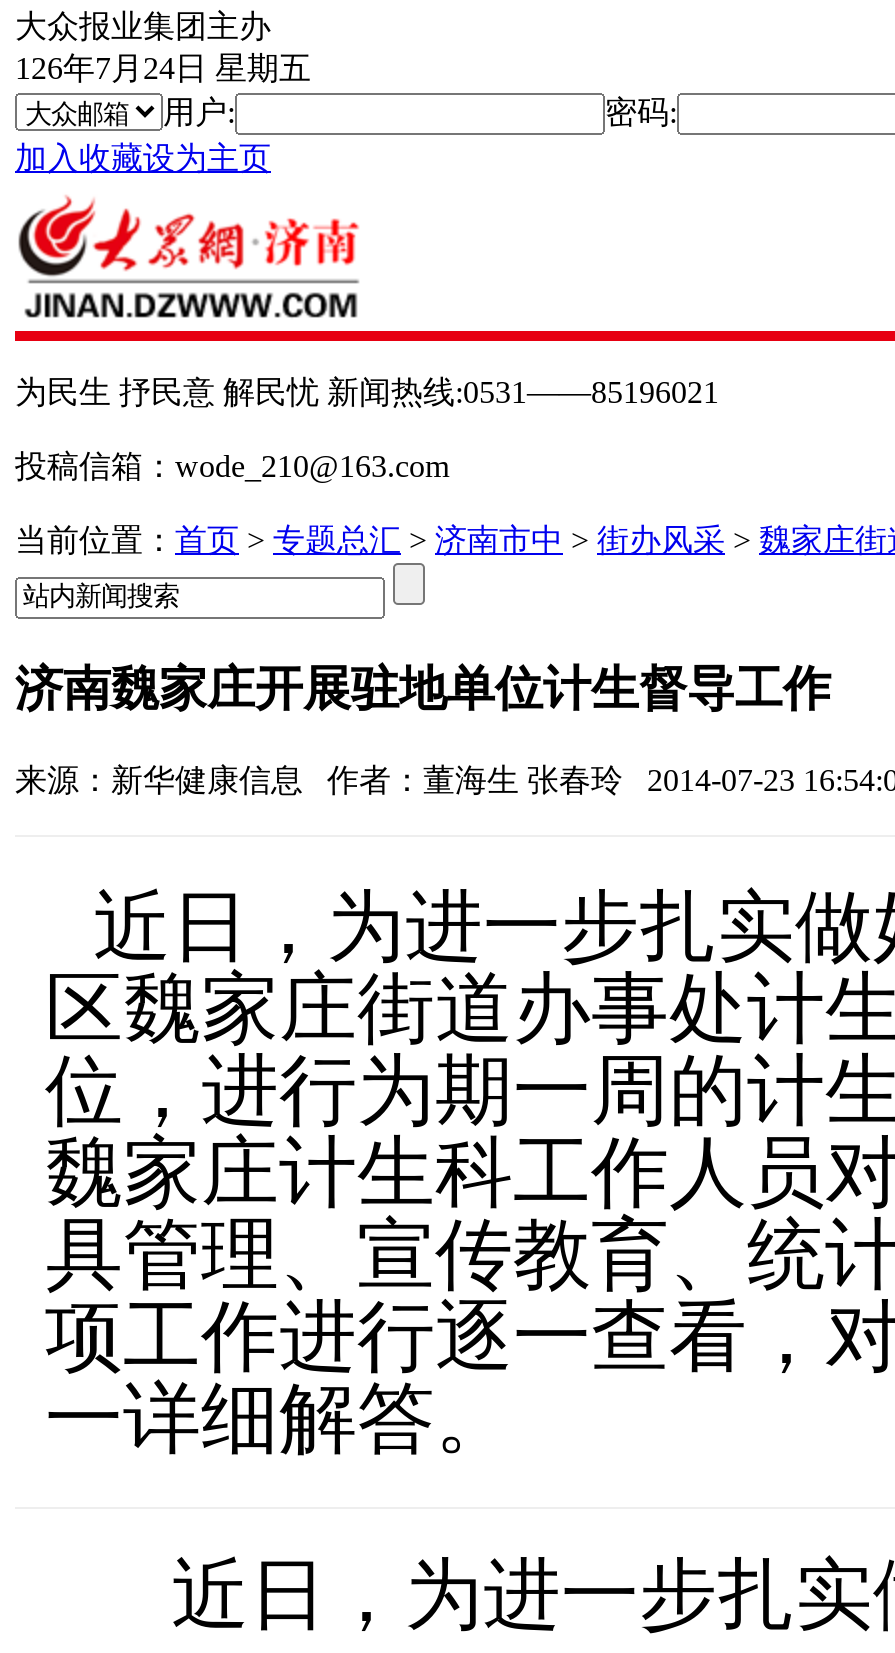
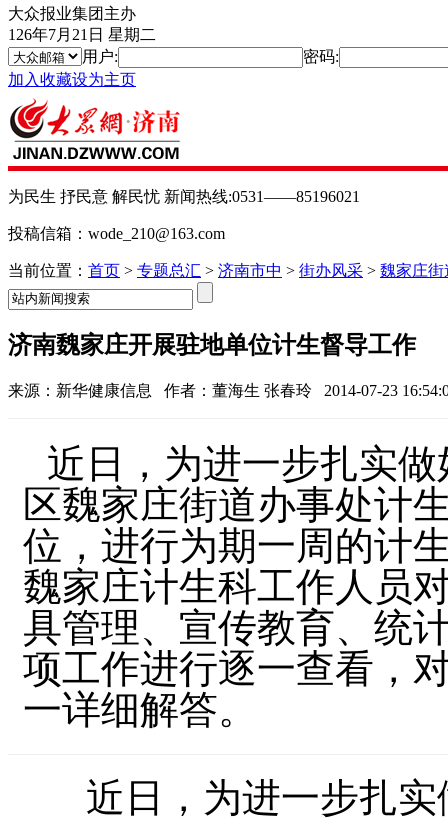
- 126年7月24日 星期五
+ 126年7月21日 星期二
